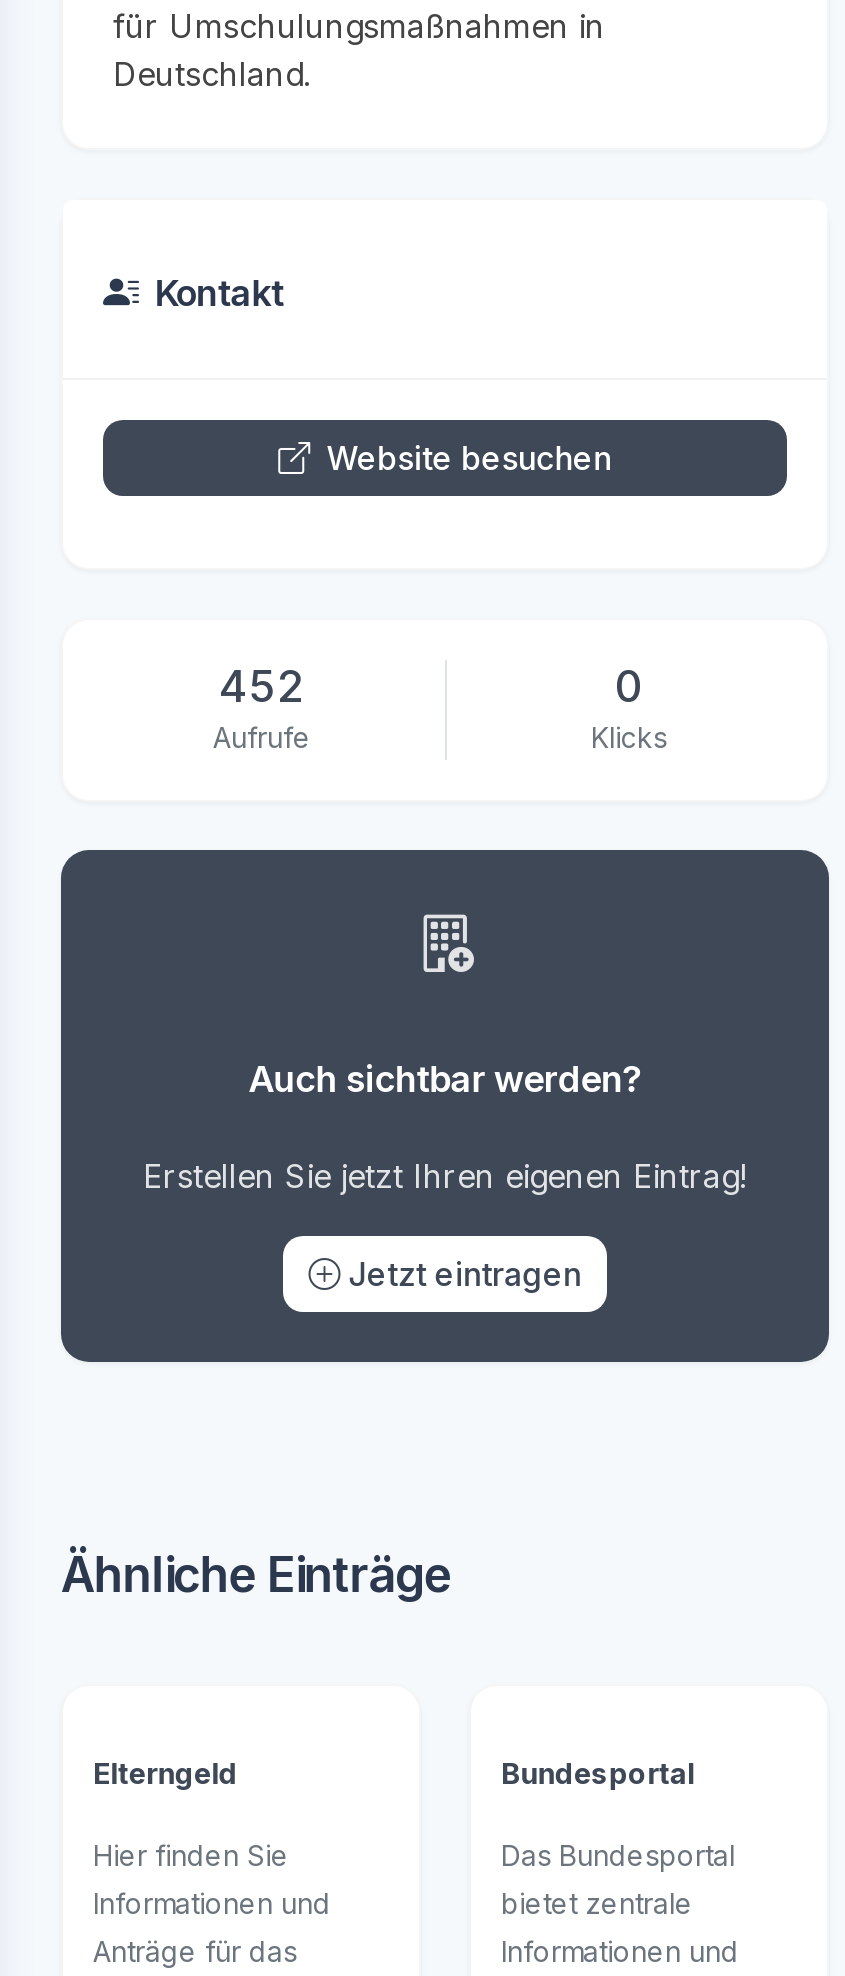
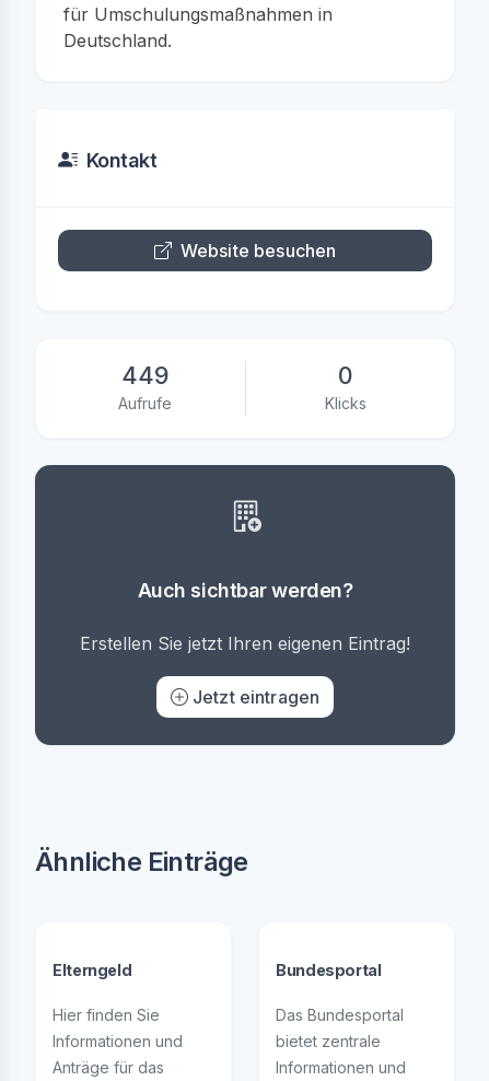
- 452
+ 449
